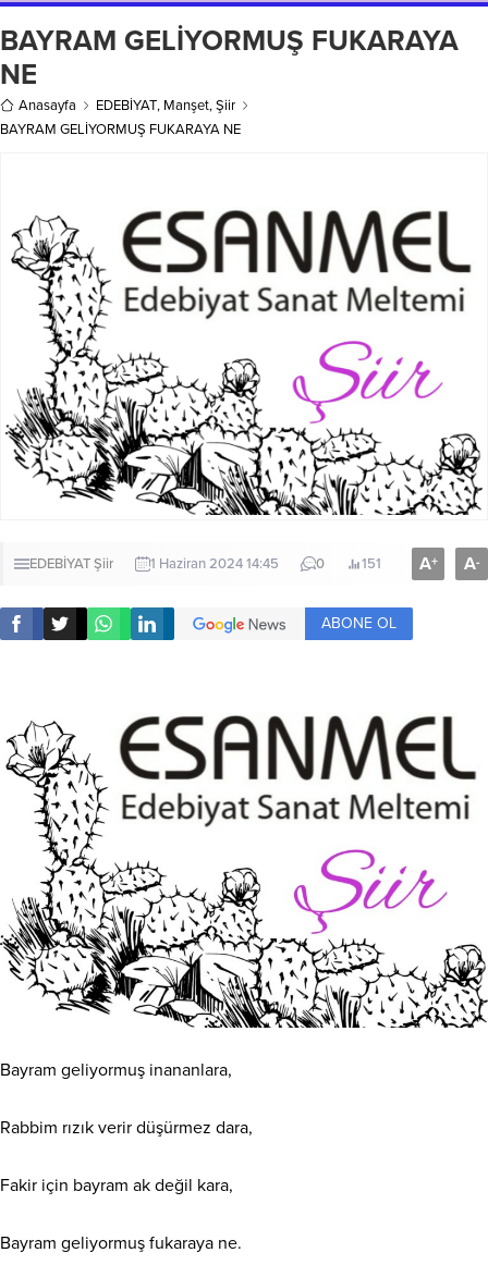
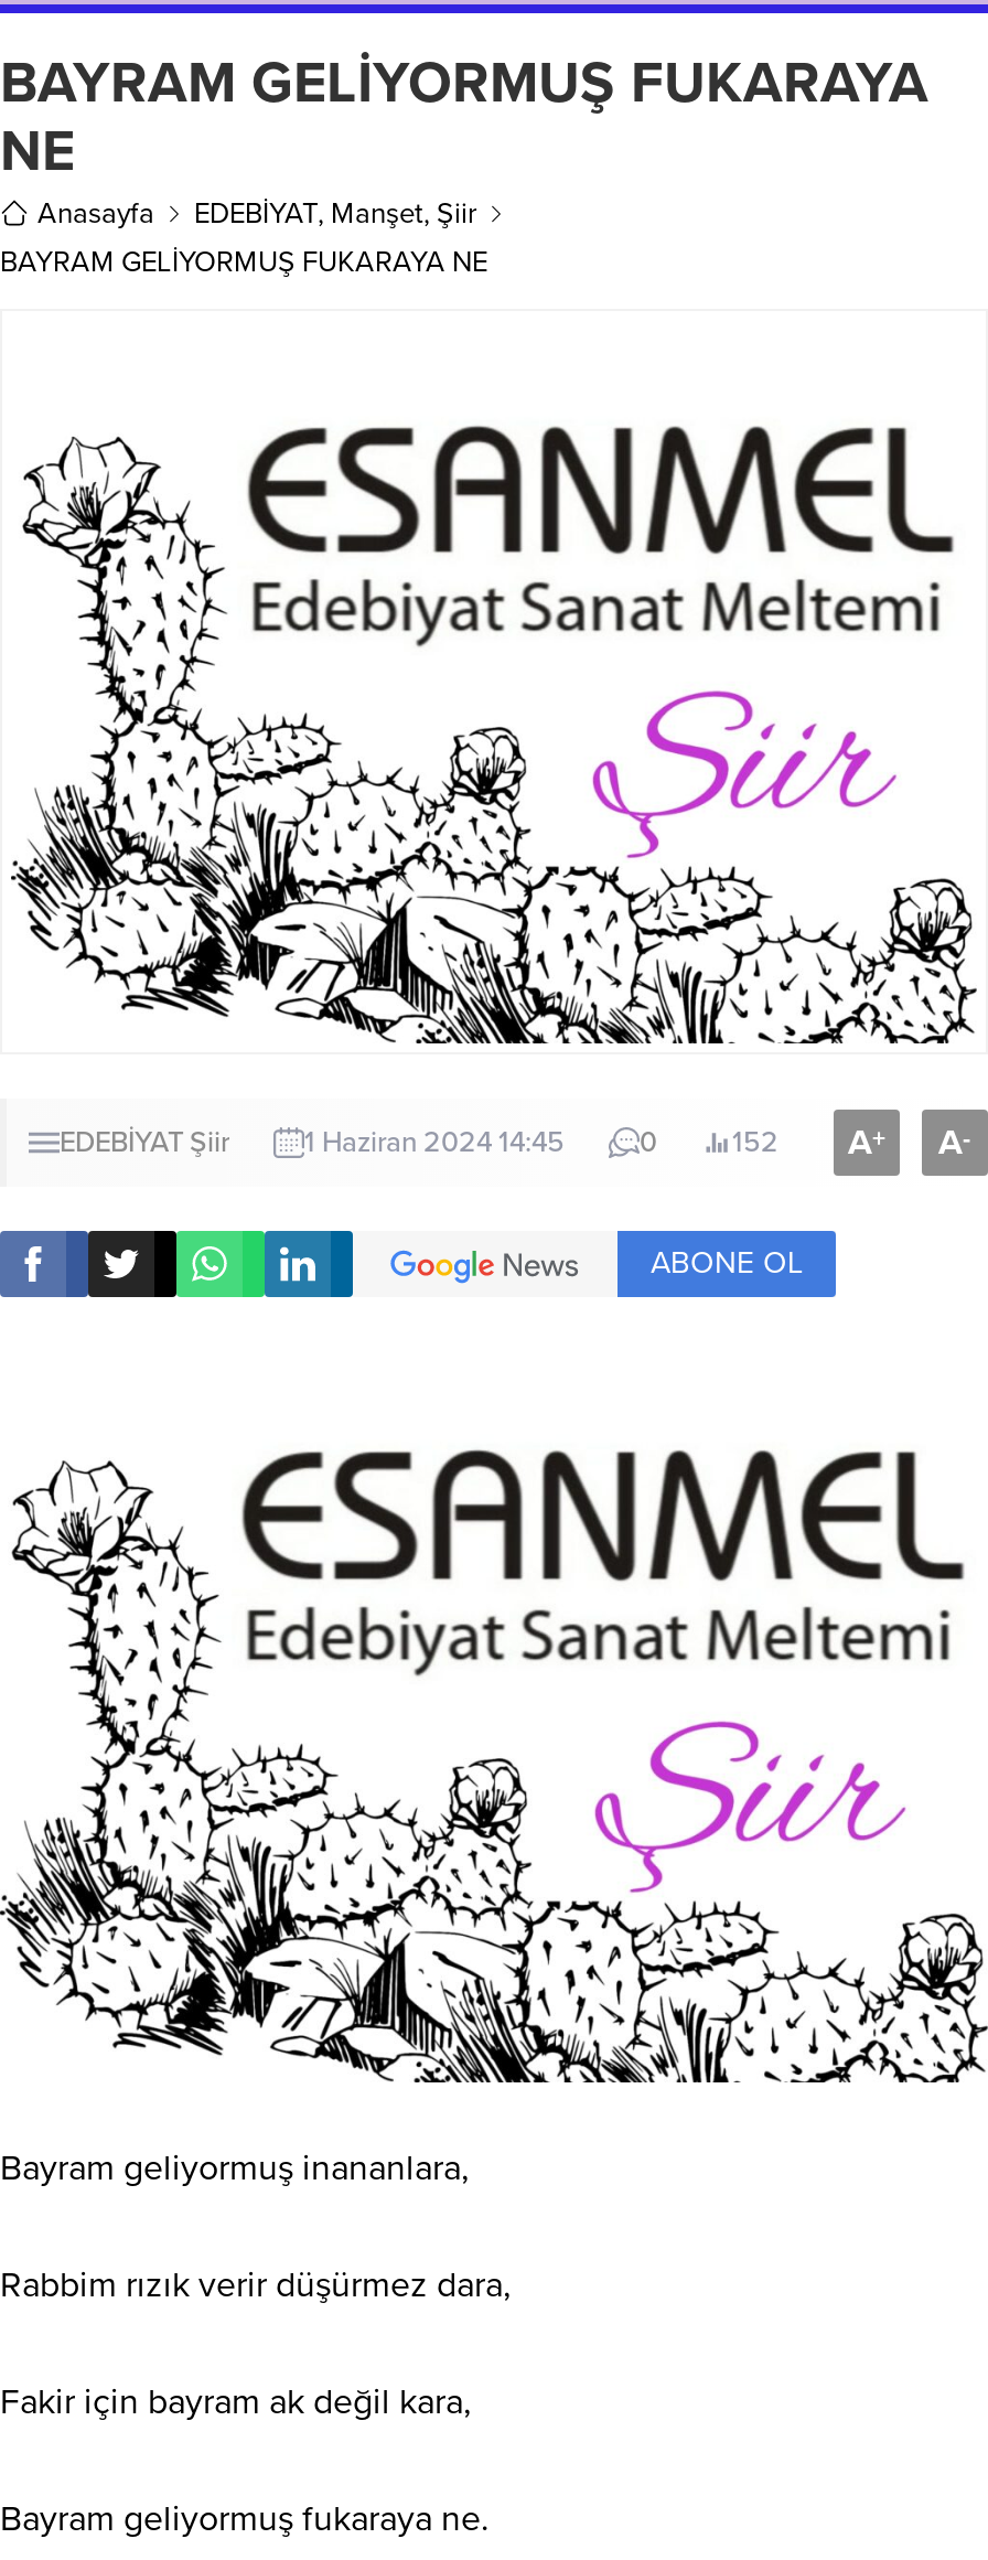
- 151
+ 152
